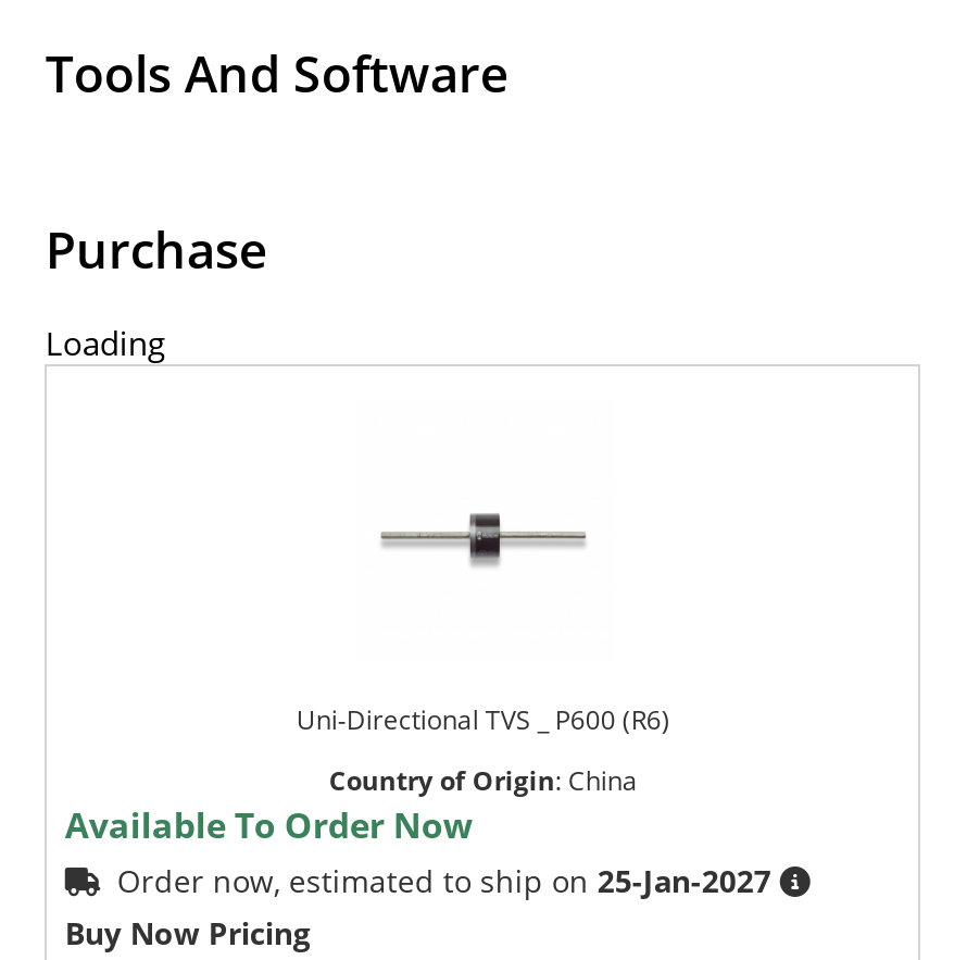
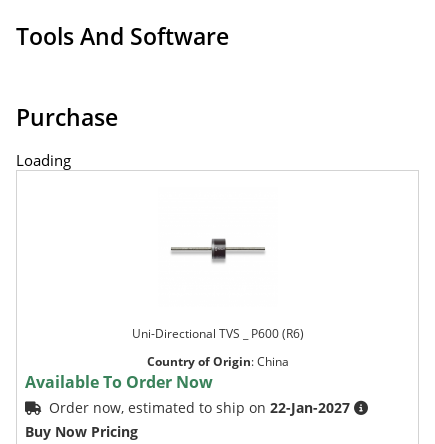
- Order now, estimated to ship on 25-Jan-2027
+ Order now, estimated to ship on 22-Jan-2027
